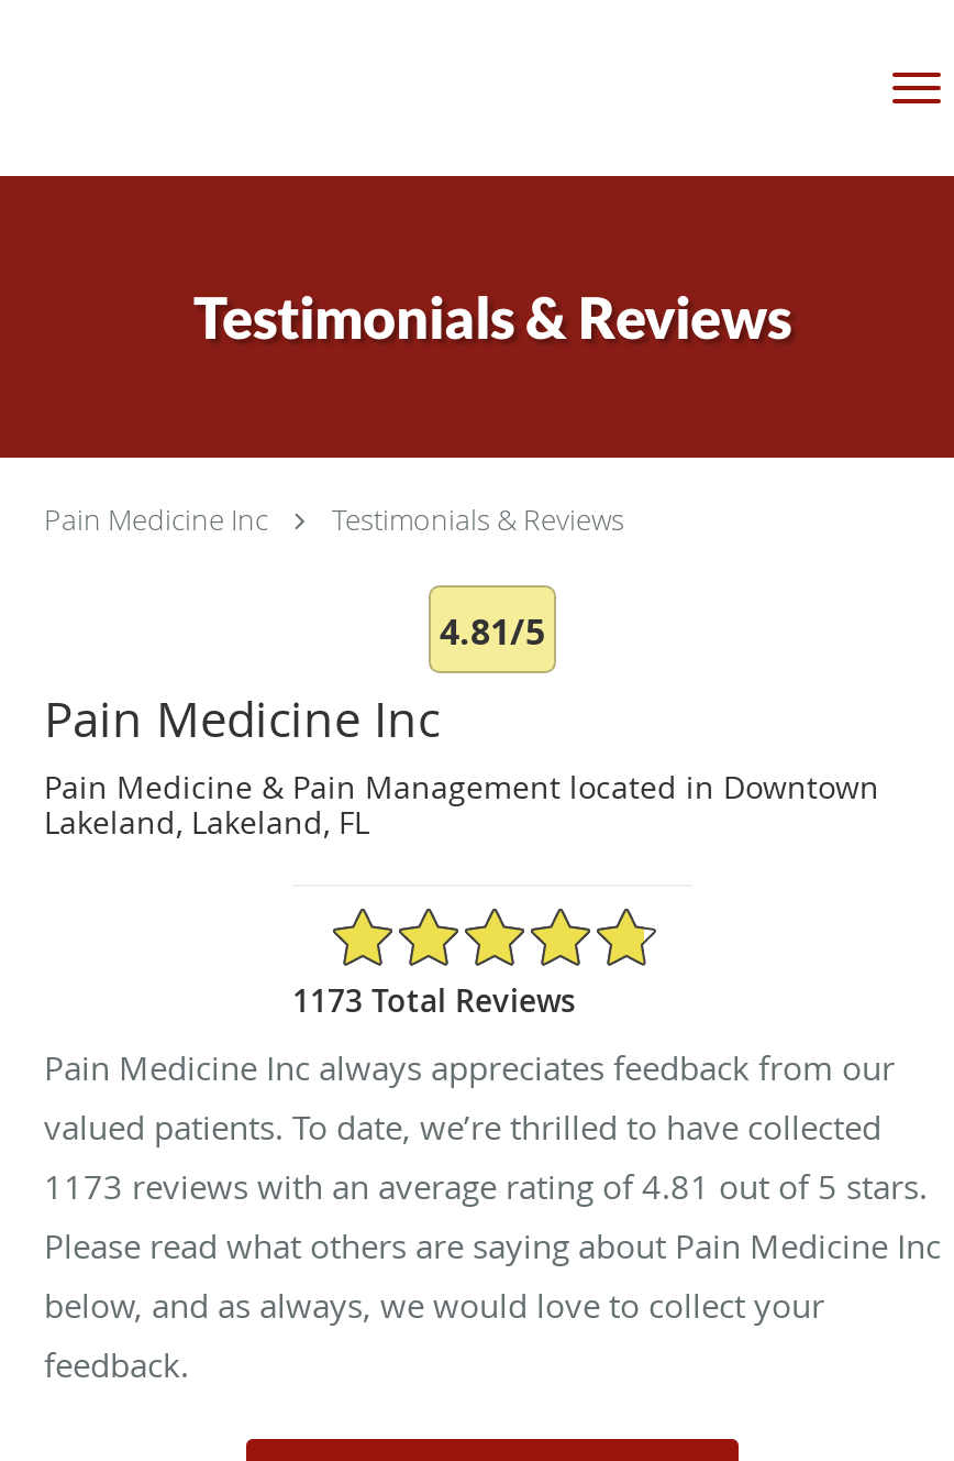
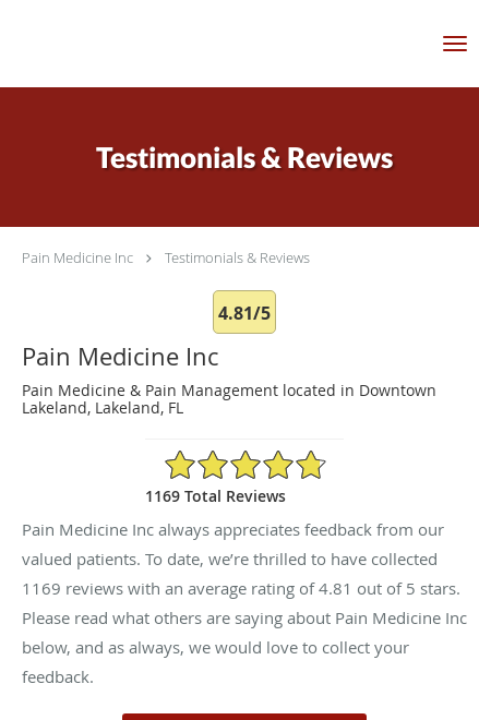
- 1173 Total Reviews
+ 1169 Total Reviews

- 1173 reviews with an average rating of 4.81 out of 5 stars.
+ 1169 reviews with an average rating of 4.81 out of 5 stars.
